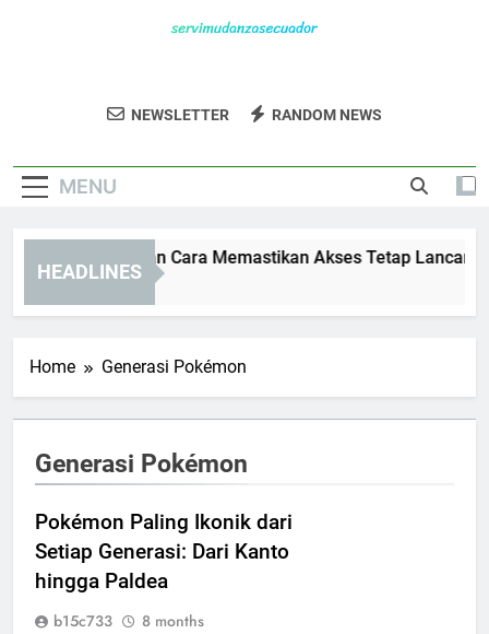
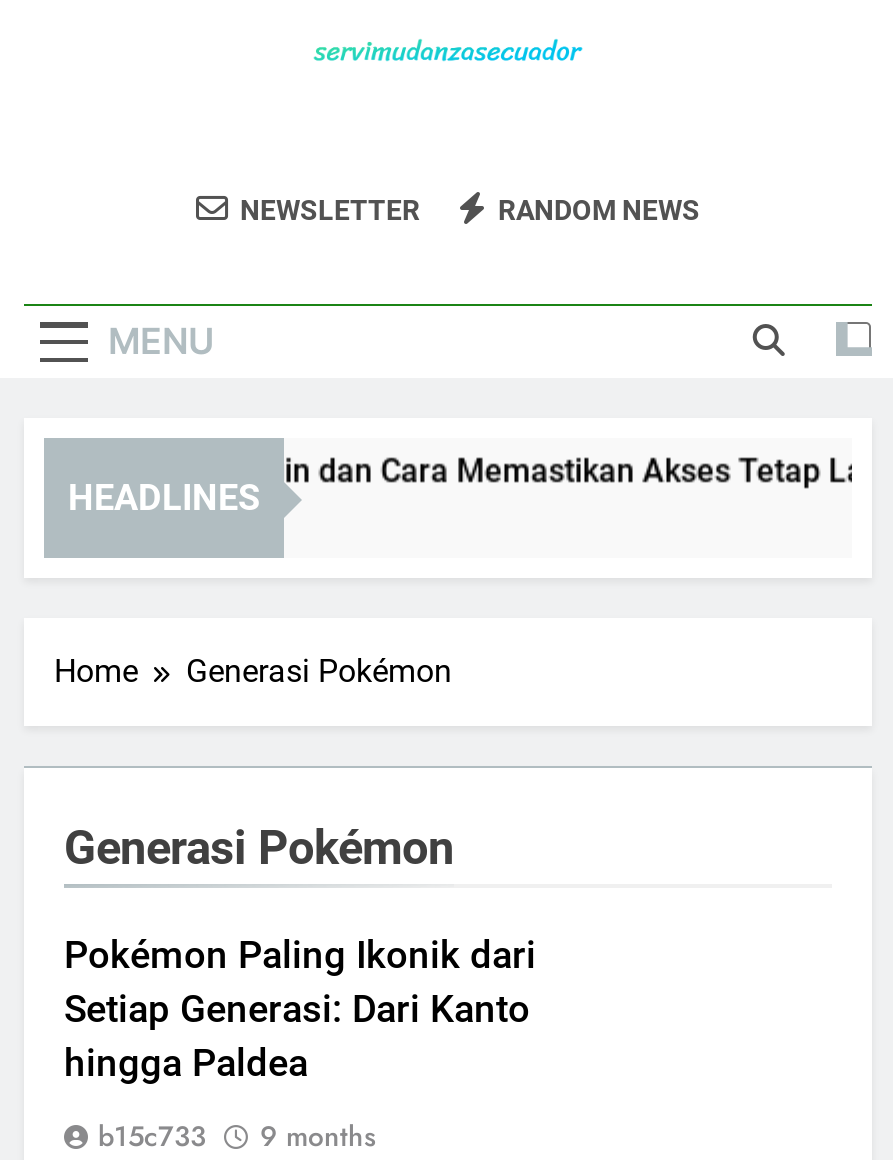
- b15c733 8 months
+ b15c733 9 months
